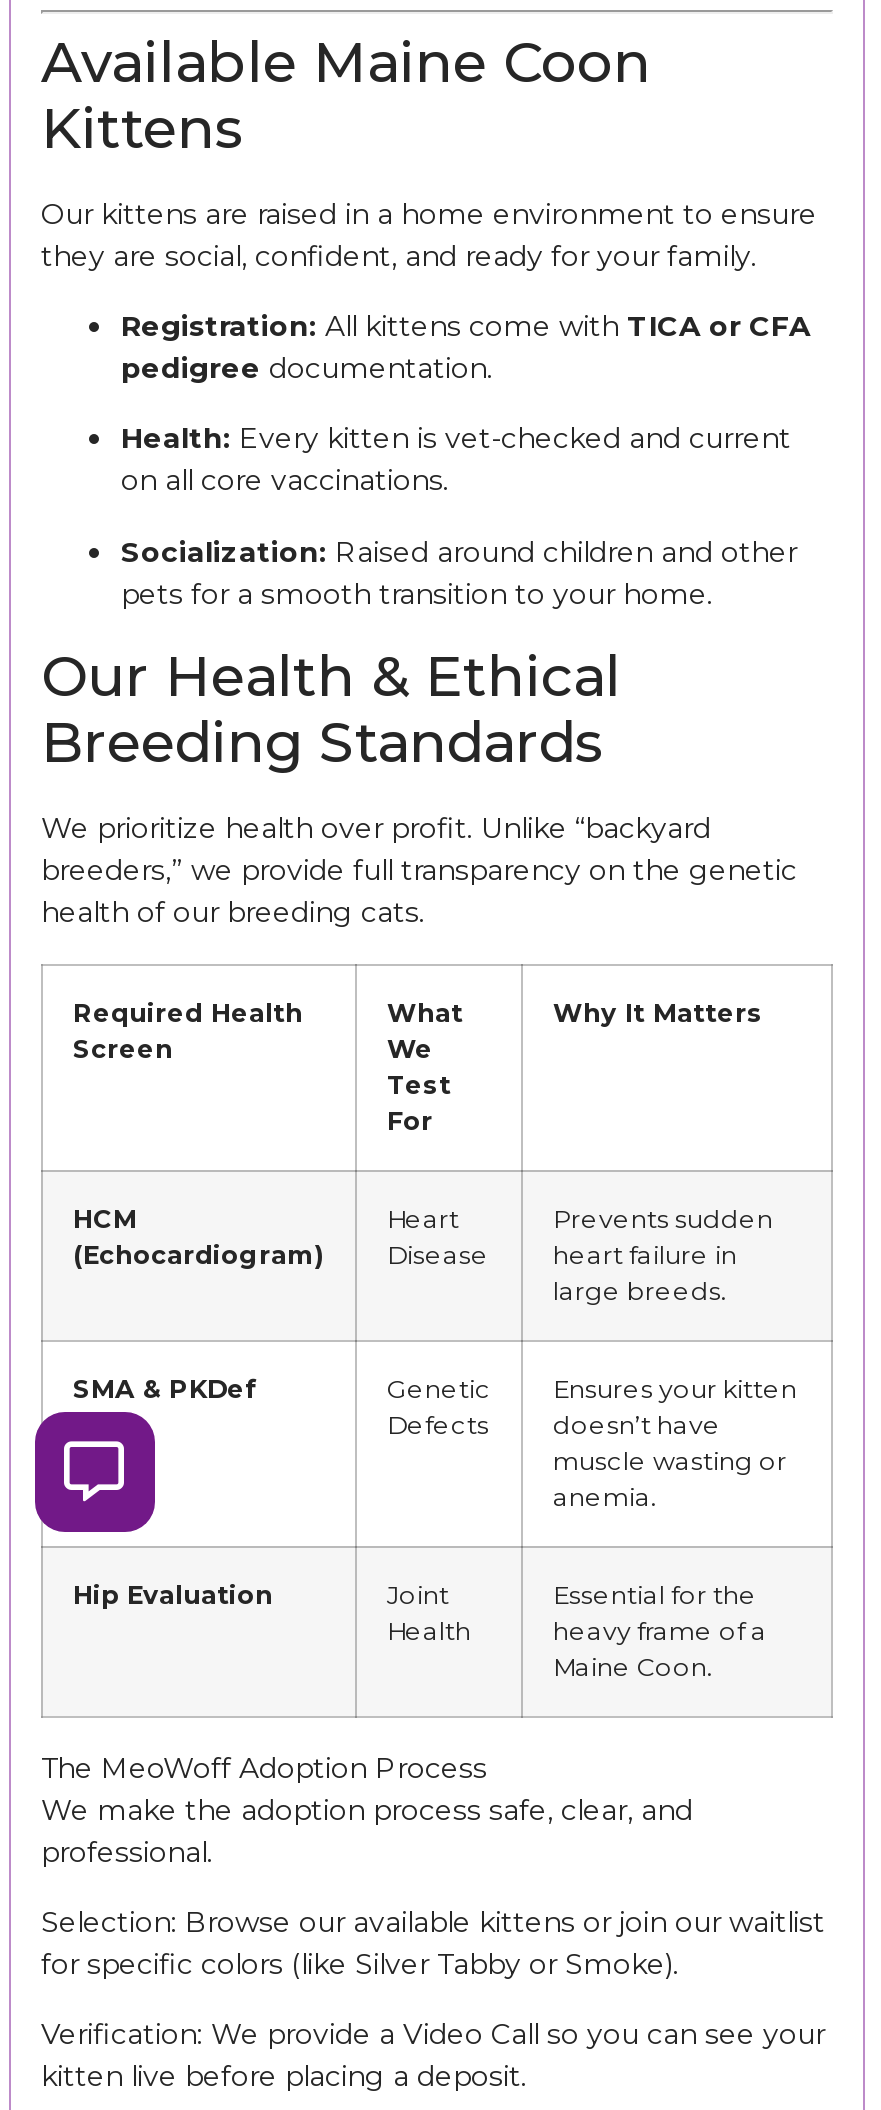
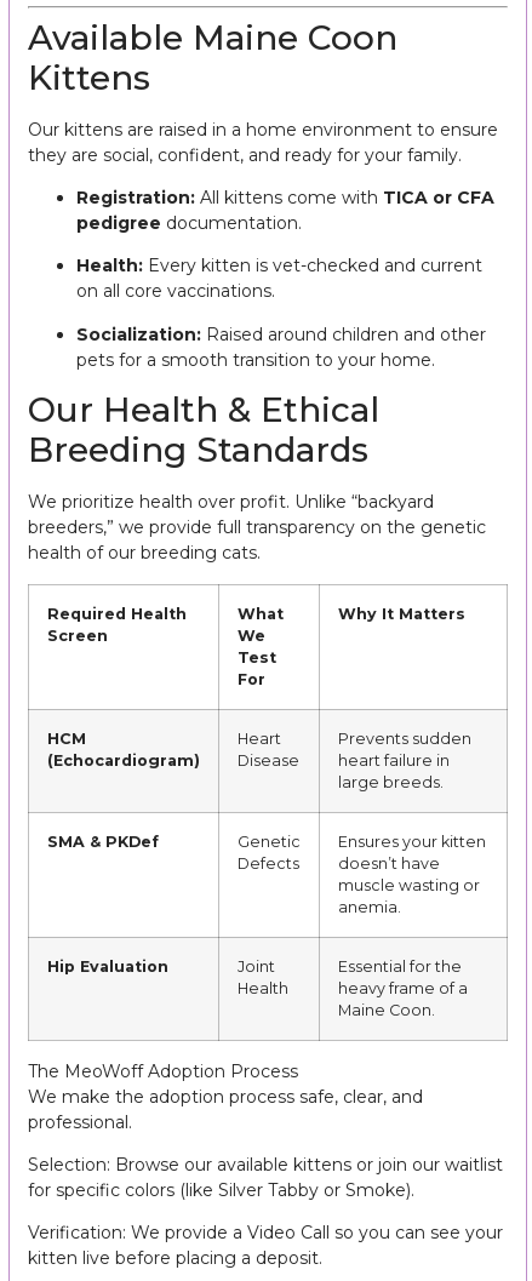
- [image]
